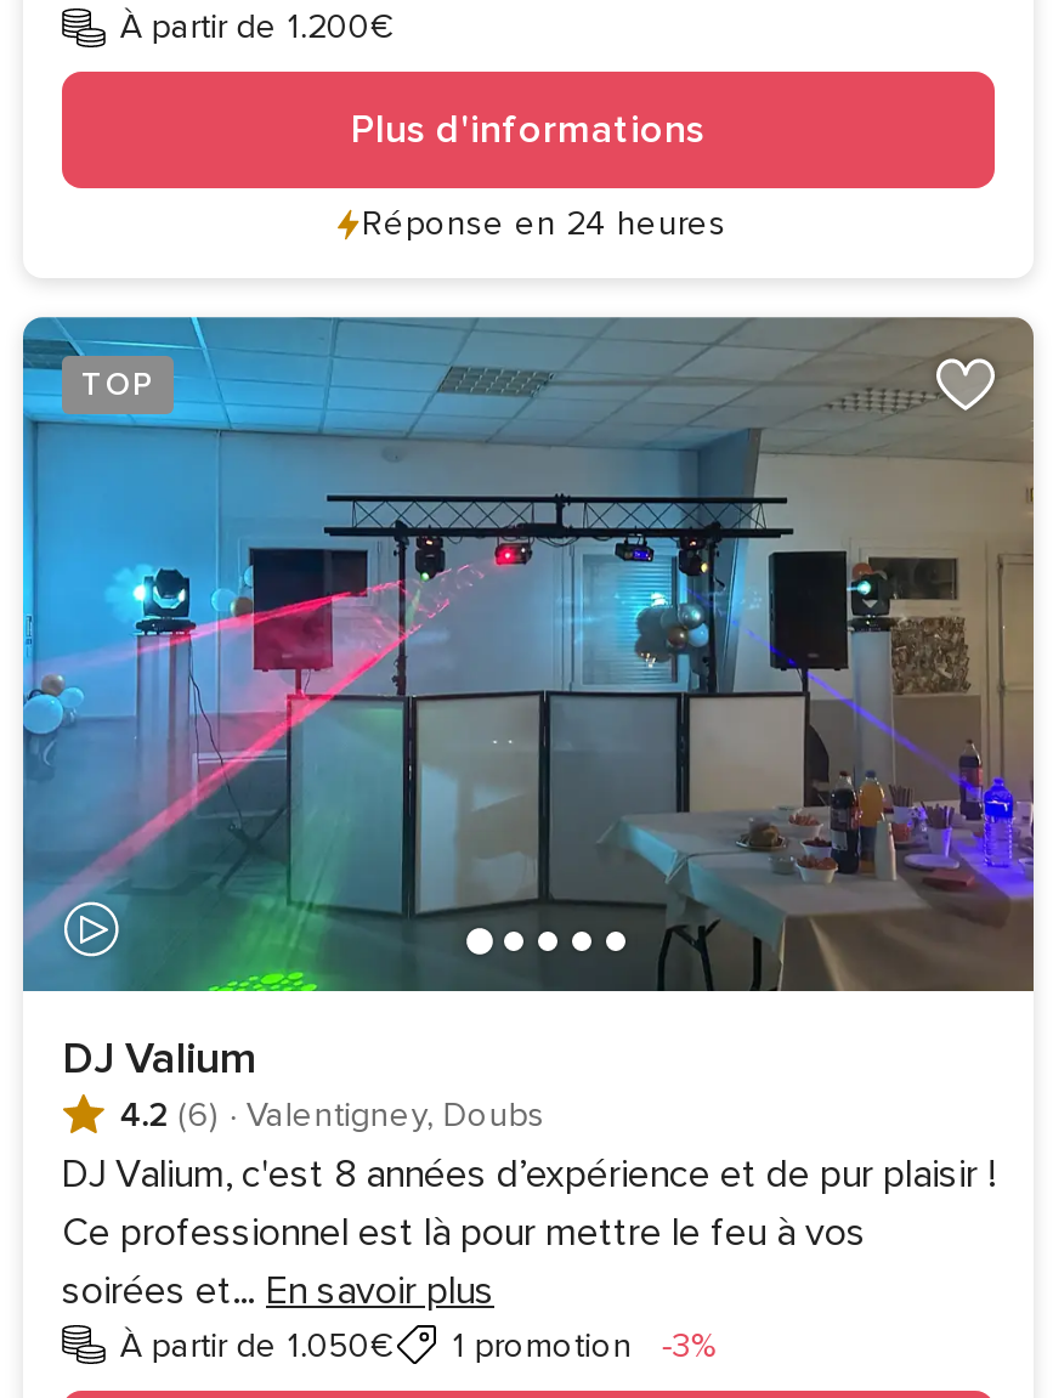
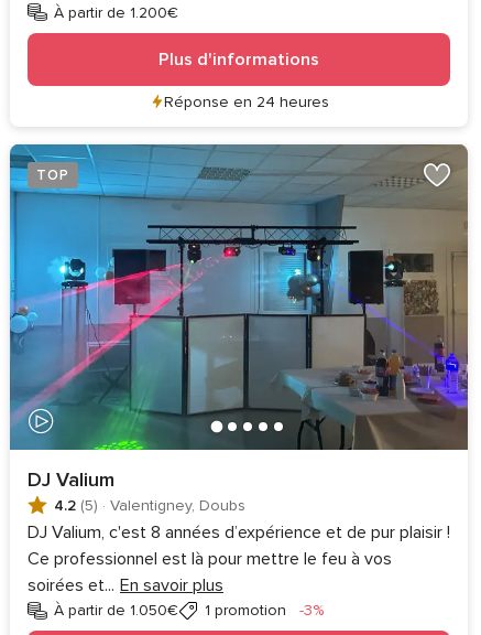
- 4.2 (6) · Valentigney, Doubs
+ 4.2 (5) · Valentigney, Doubs
